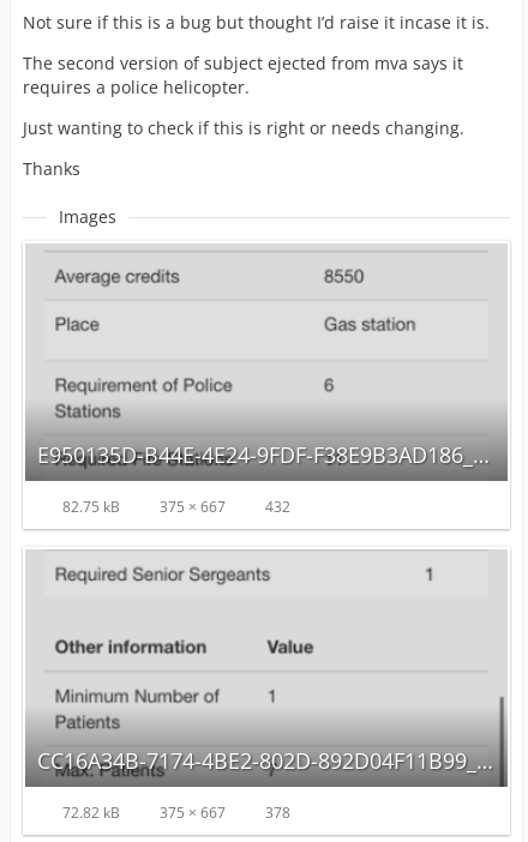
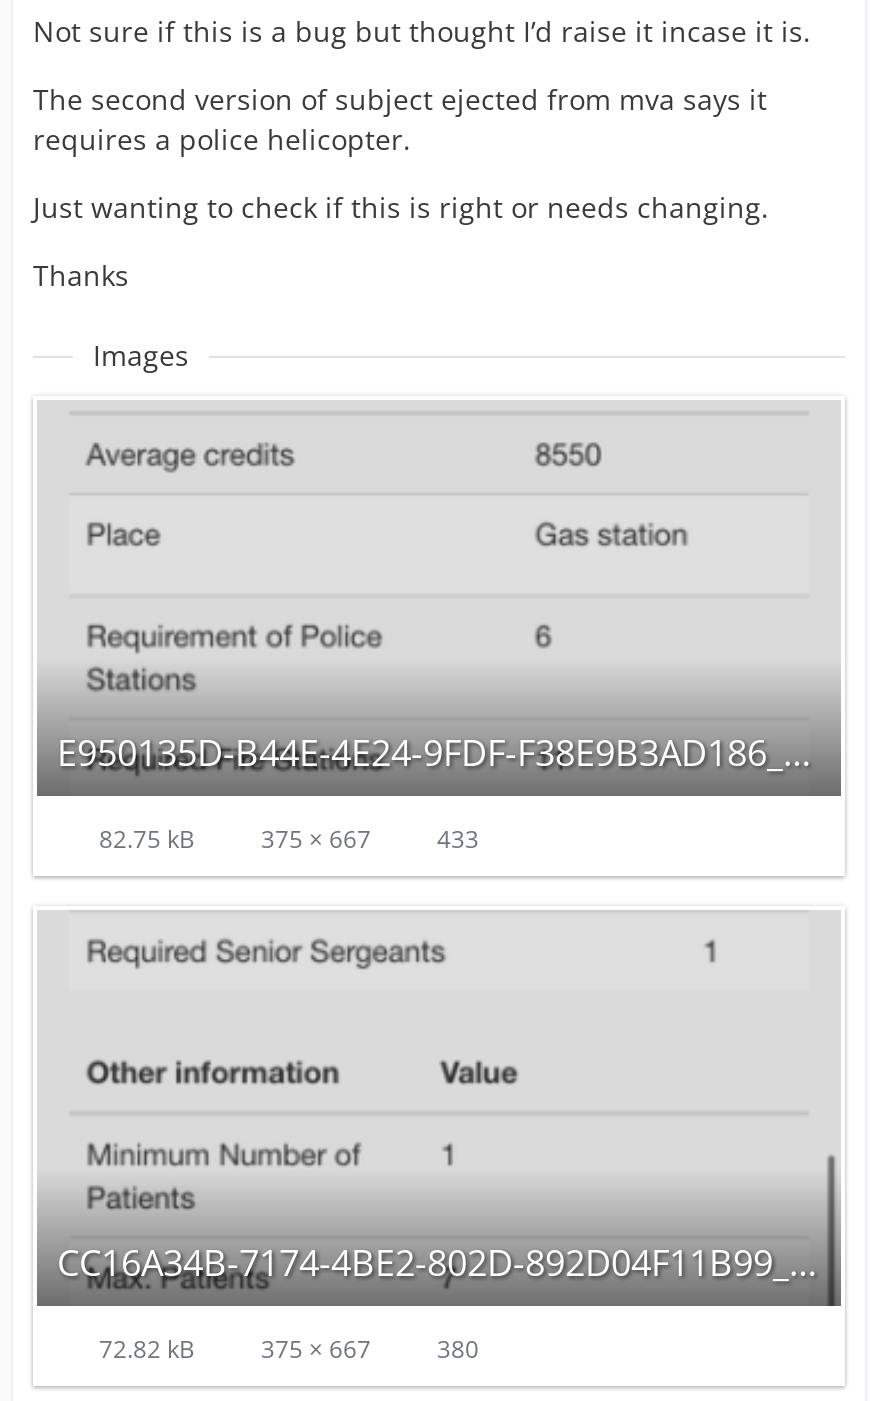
- 82.75 kB 375 × 667 432
+ 82.75 kB 375 × 667 433

- 72.82 kB 375 × 667 378
+ 72.82 kB 375 × 667 380
